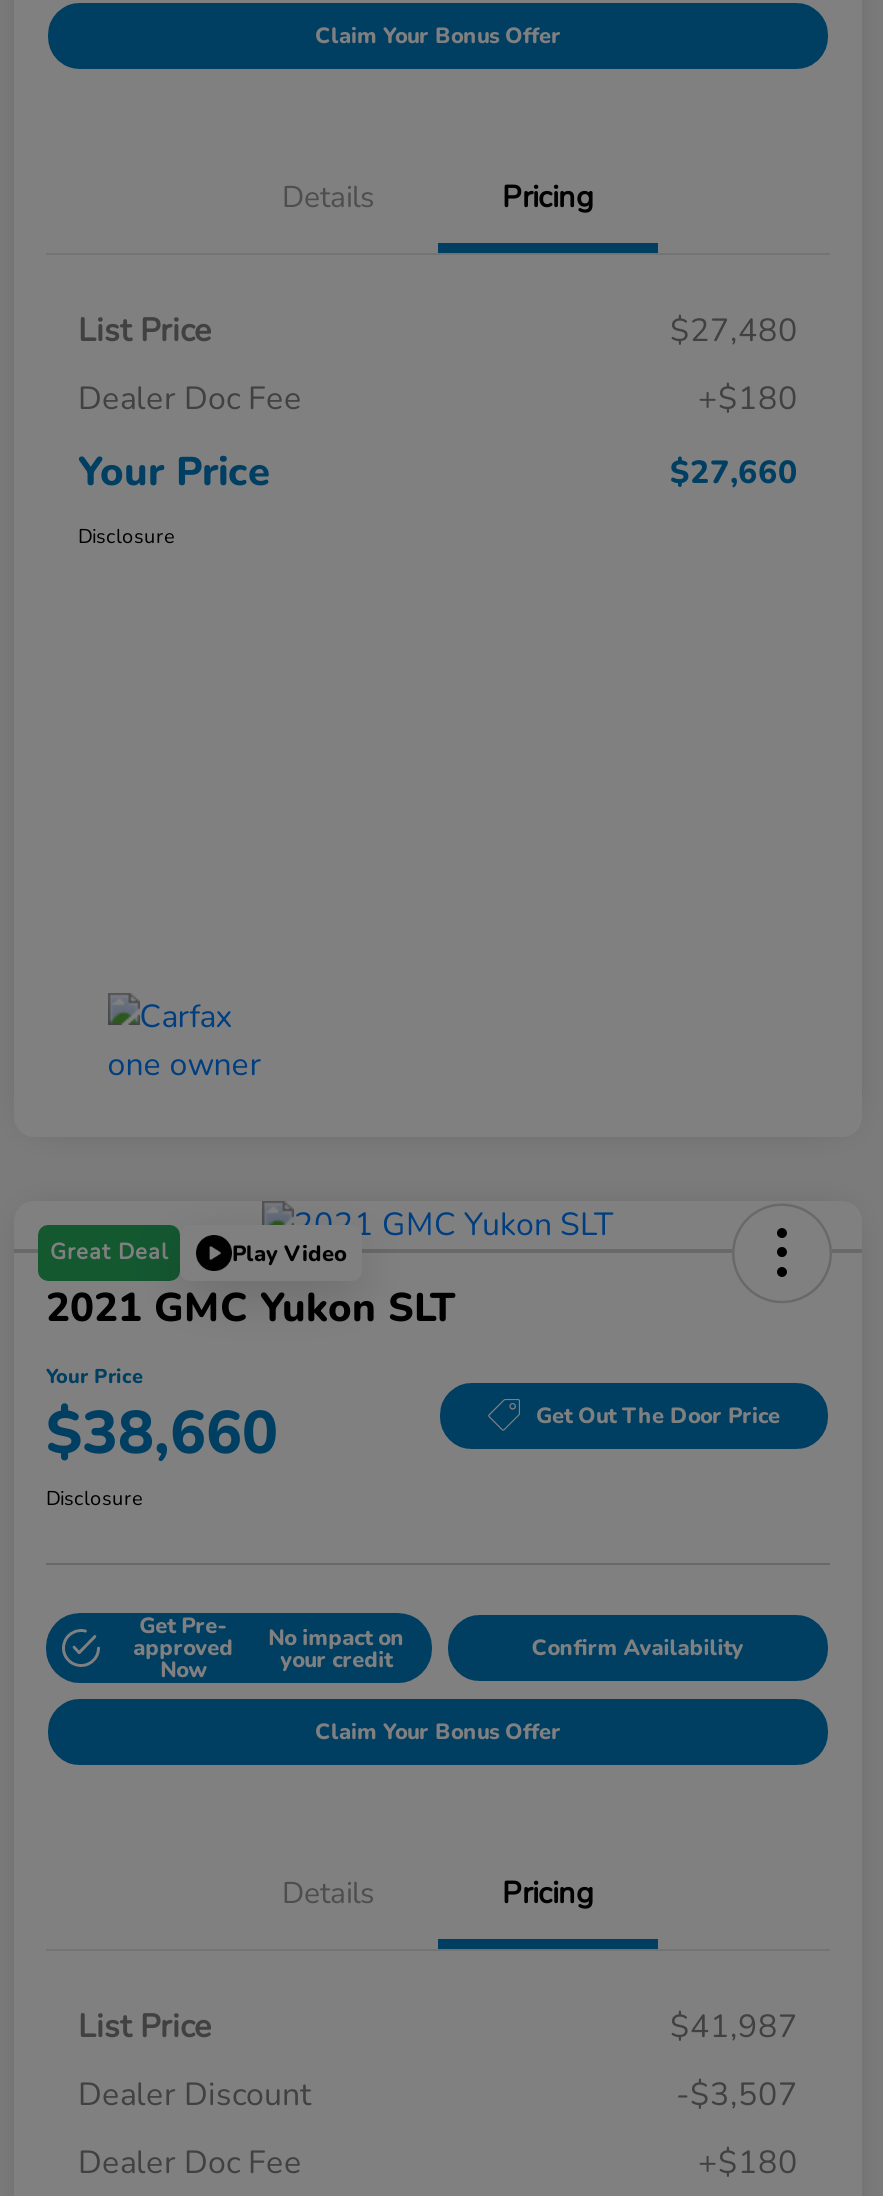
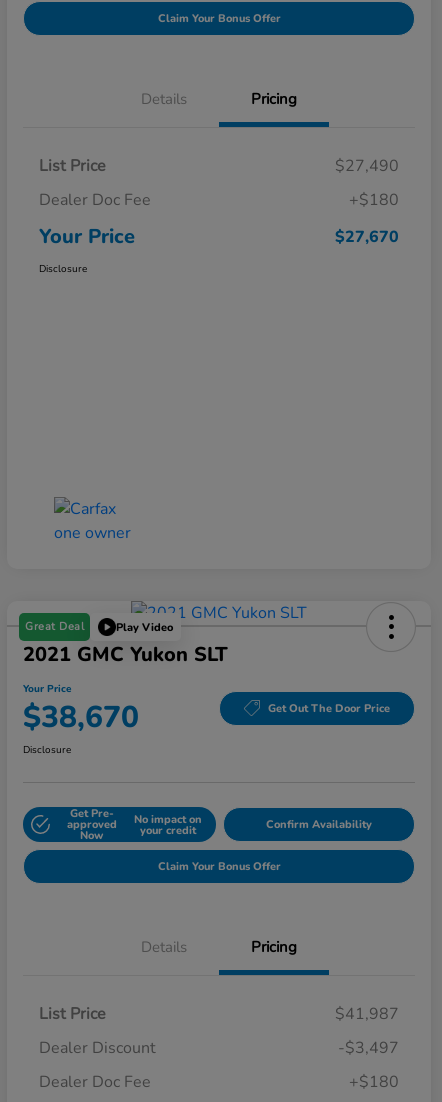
- $27,480
+ $27,490

- $27,660
+ $27,670

- $38,660
+ $38,670

- -$3,507
+ -$3,497
